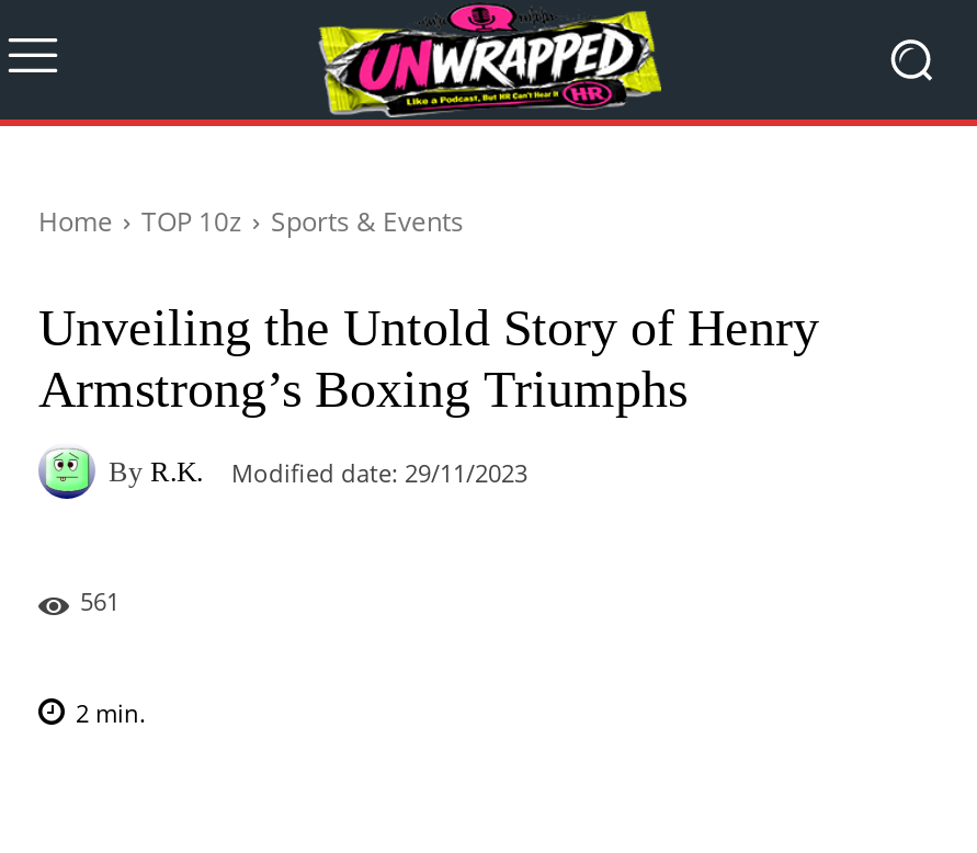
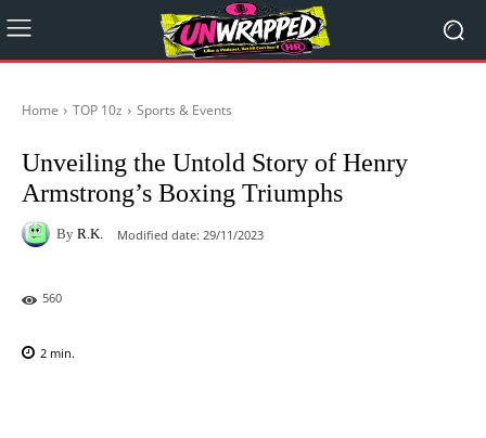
- 561
+ 560
